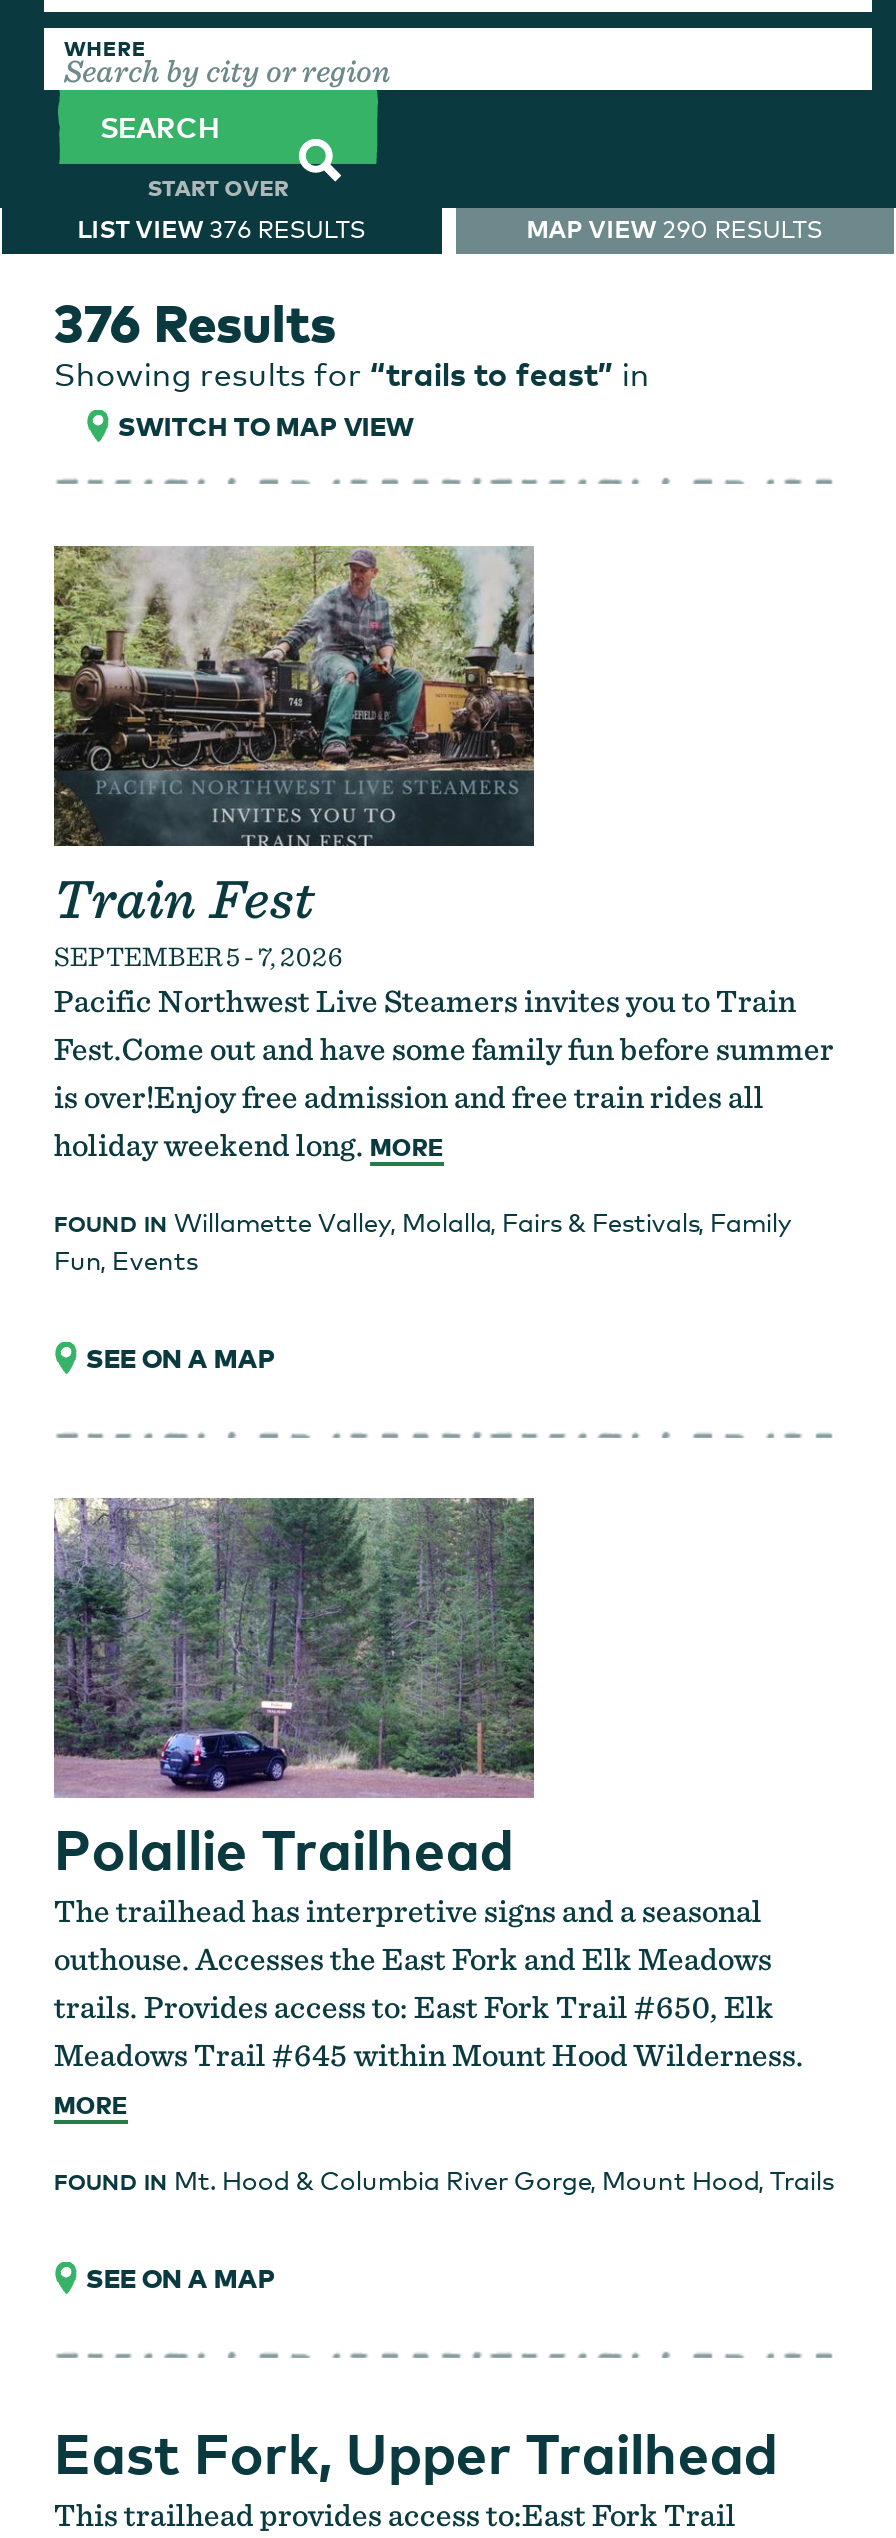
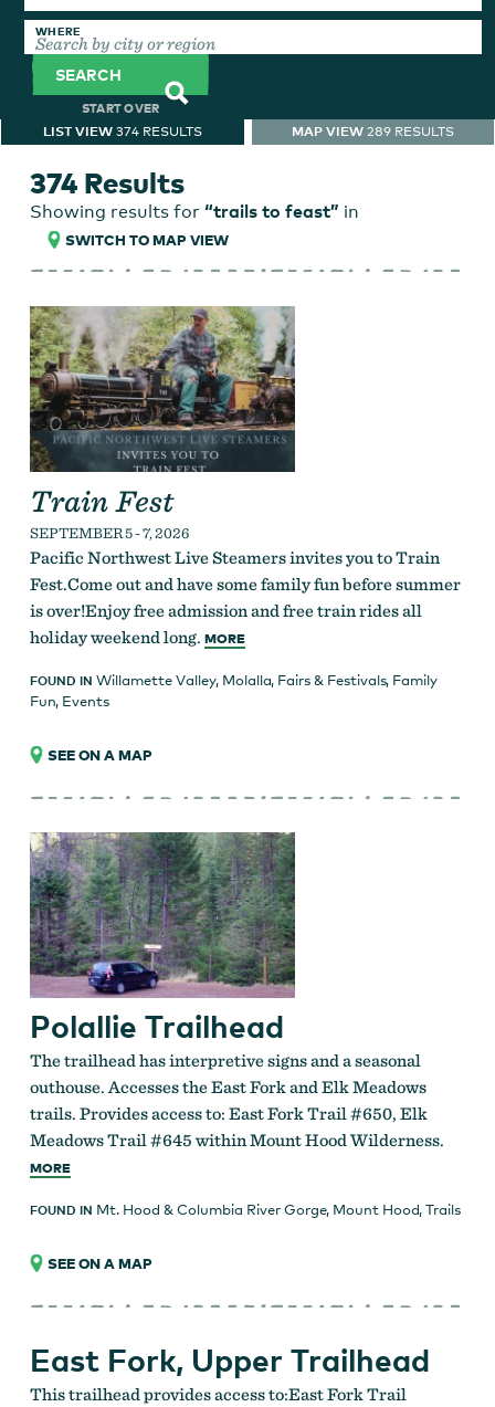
- LIST VIEW 376 RESULTS
+ LIST VIEW 374 RESULTS

- MAP VIEW 290 RESULTS
+ MAP VIEW 289 RESULTS

- 376 Results
+ 374 Results
